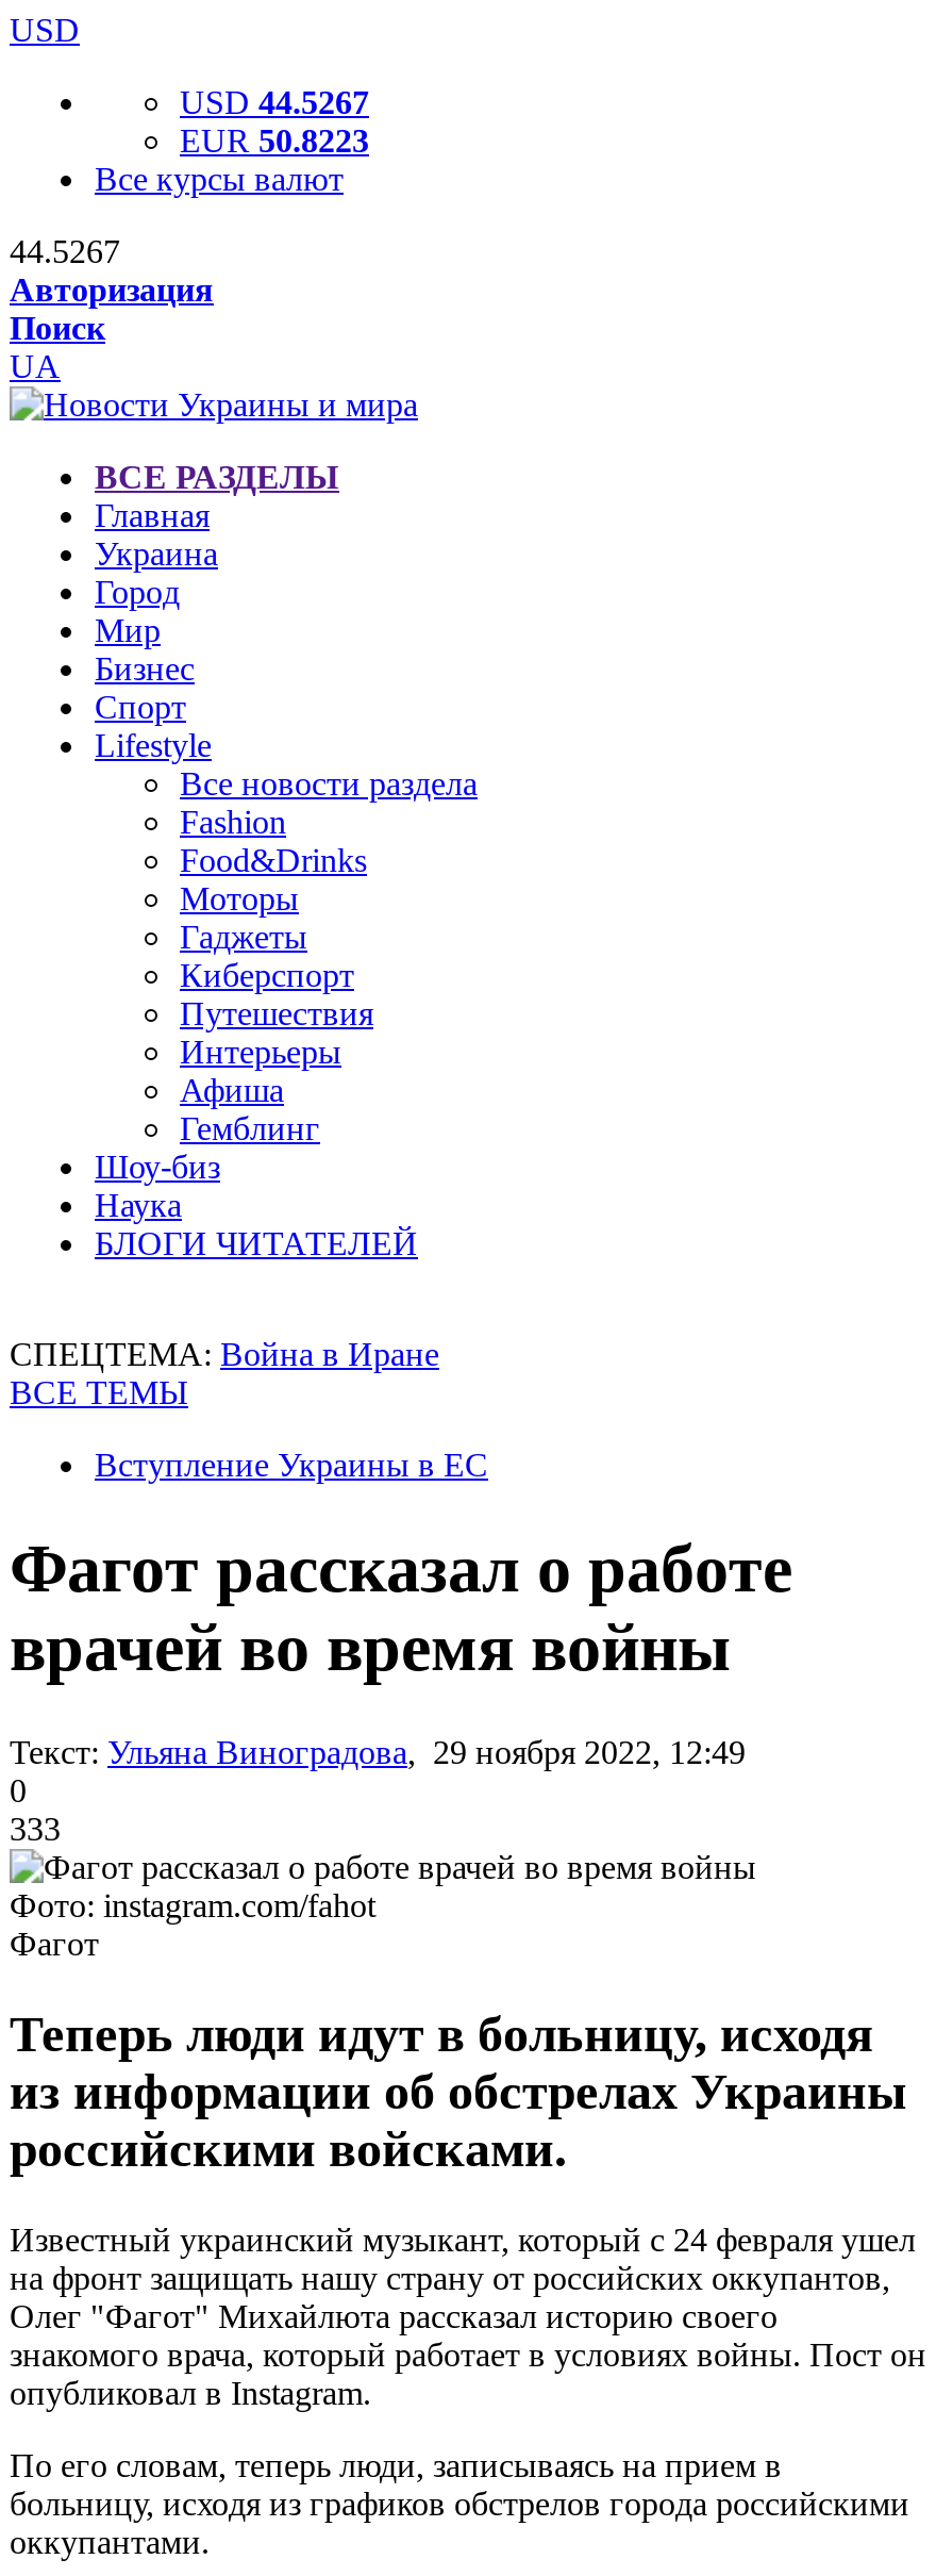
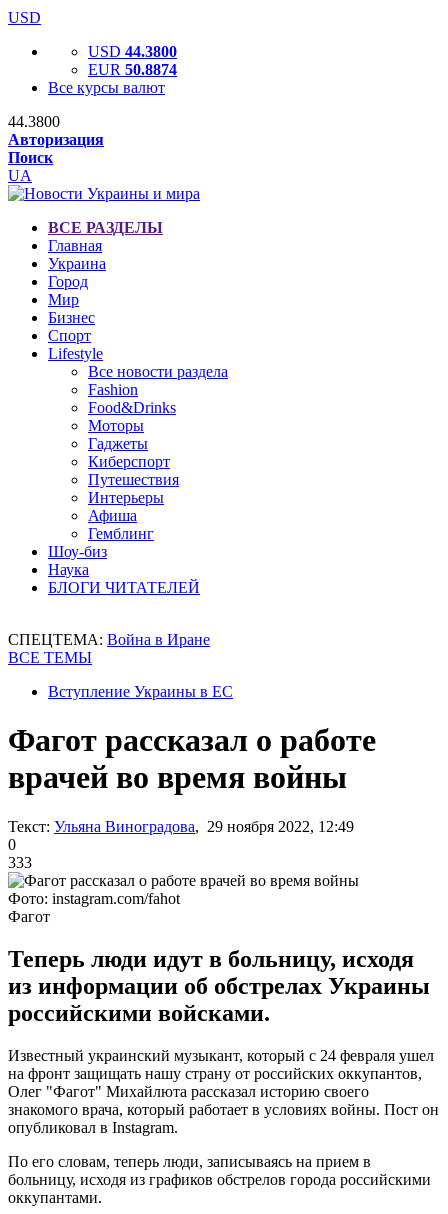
- USD 44.5267
+ USD 44.3800

- EUR 50.8223
+ EUR 50.8874

- 44.5267
+ 44.3800
